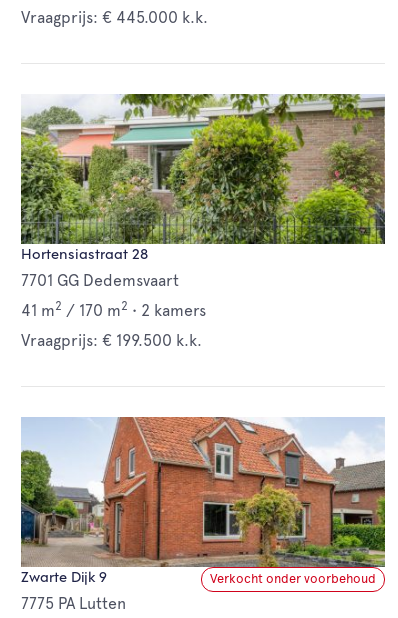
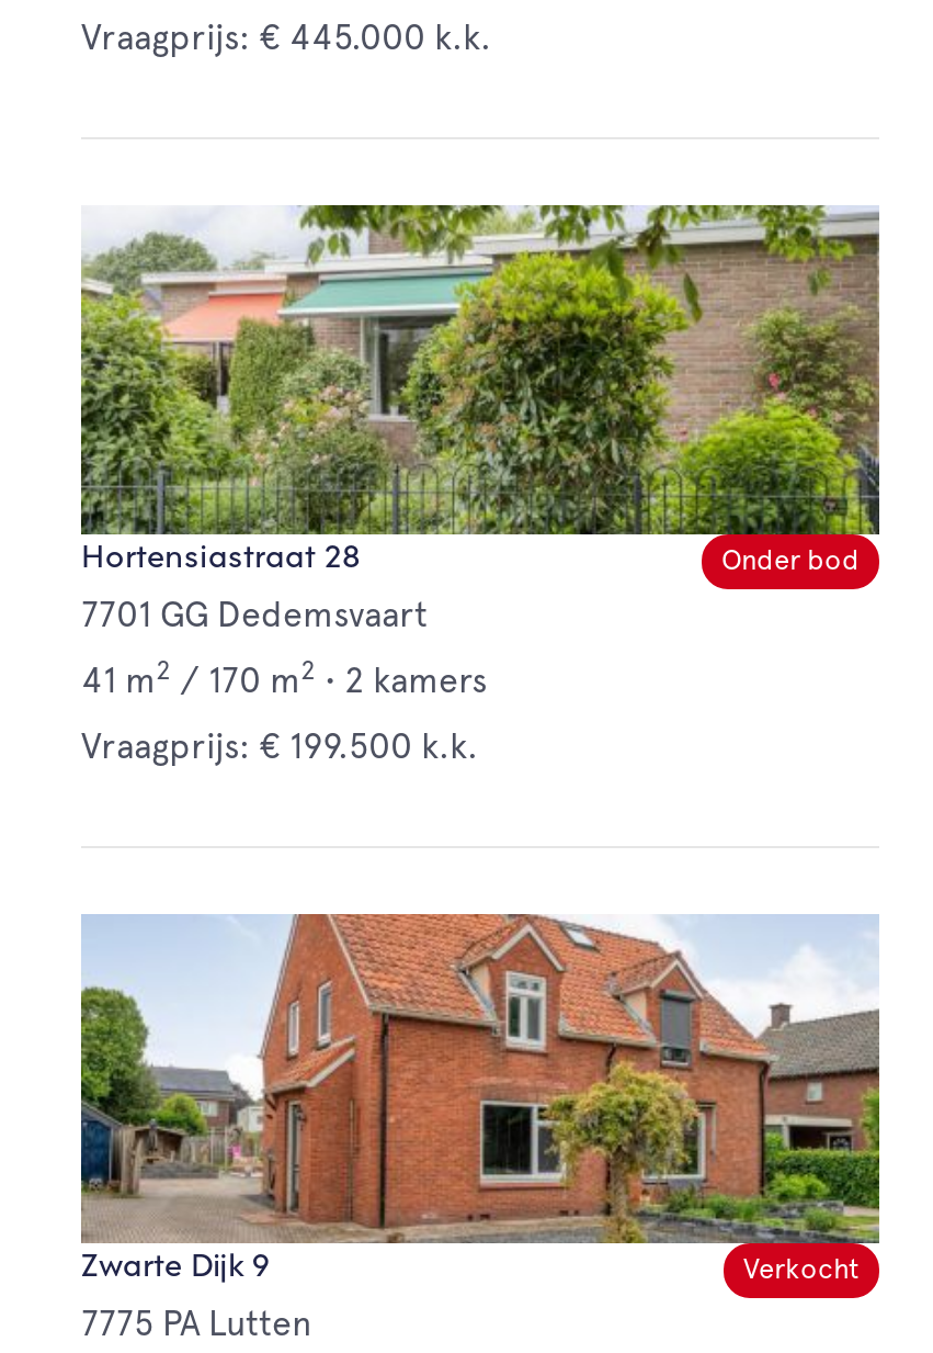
+ Onder bod

- Verkocht onder voorbehoud
+ Verkocht
